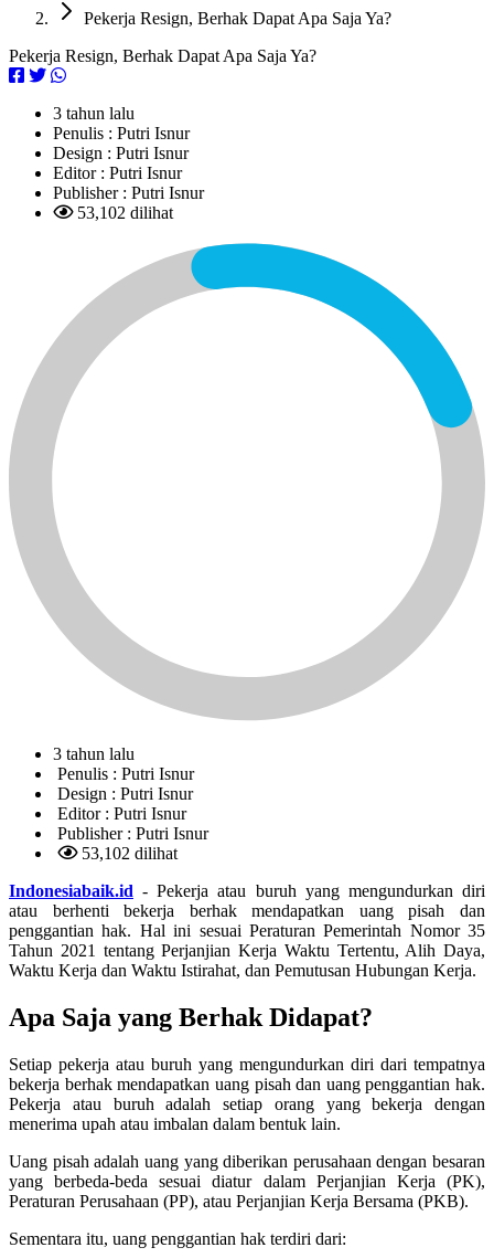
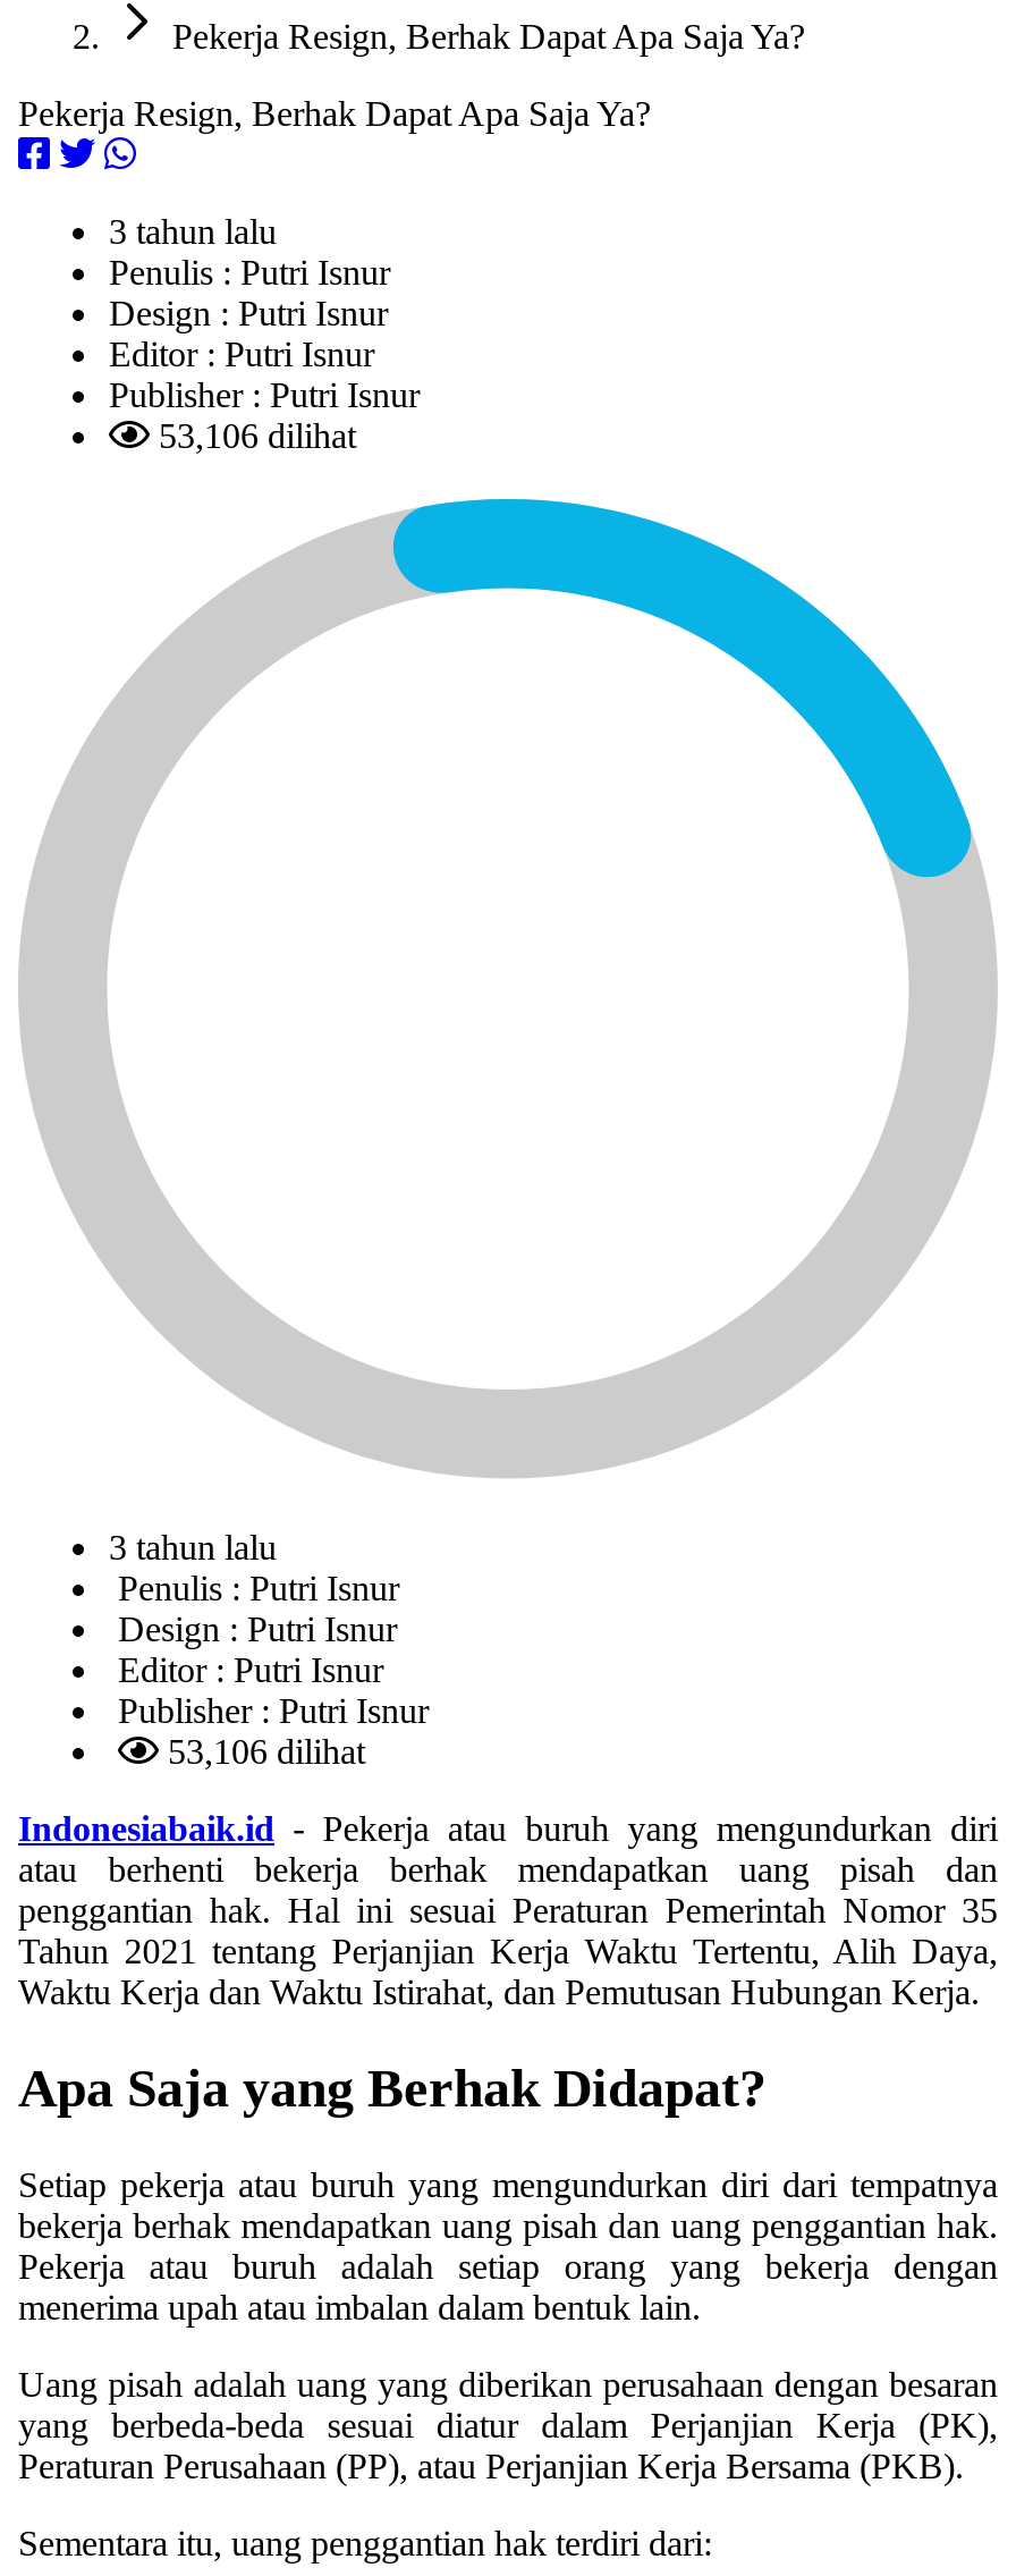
- 53,102 dilihat
+ 53,106 dilihat

- 53,102 dilihat
+ 53,106 dilihat
